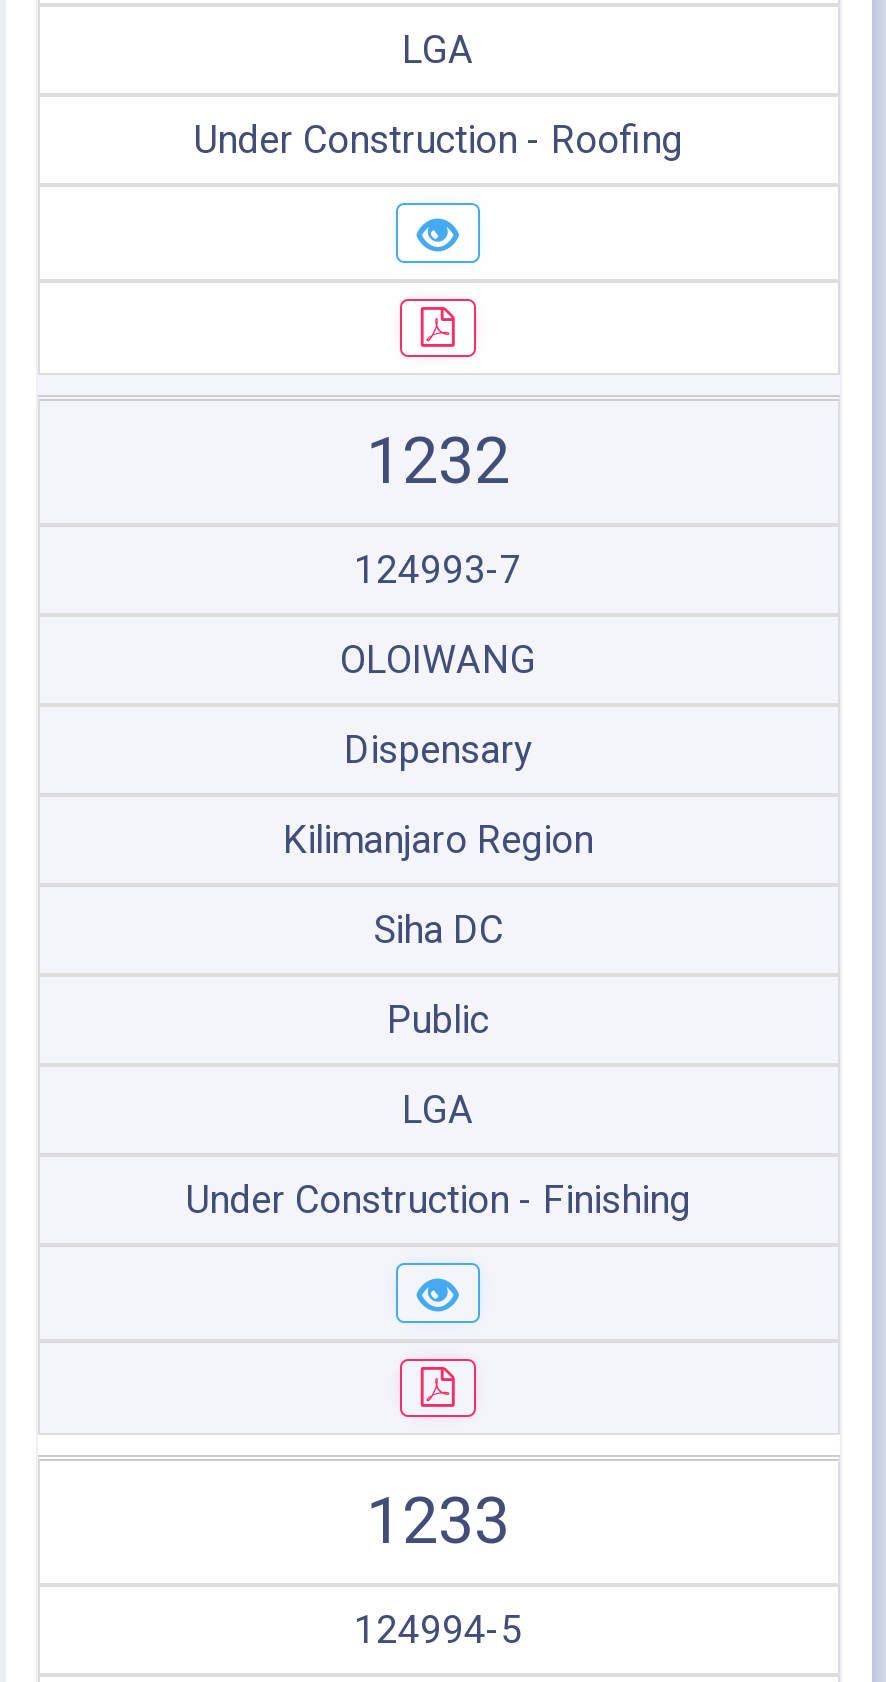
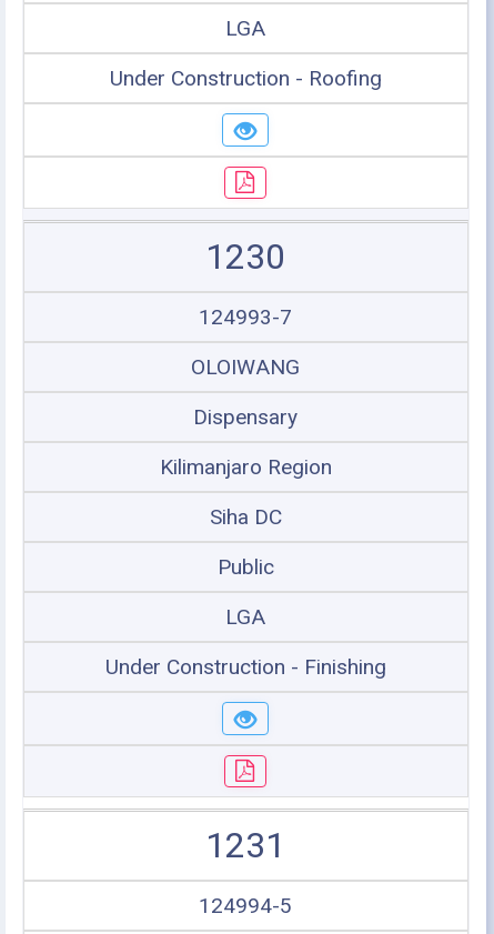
- 1232
+ 1230

- 1233
+ 1231
